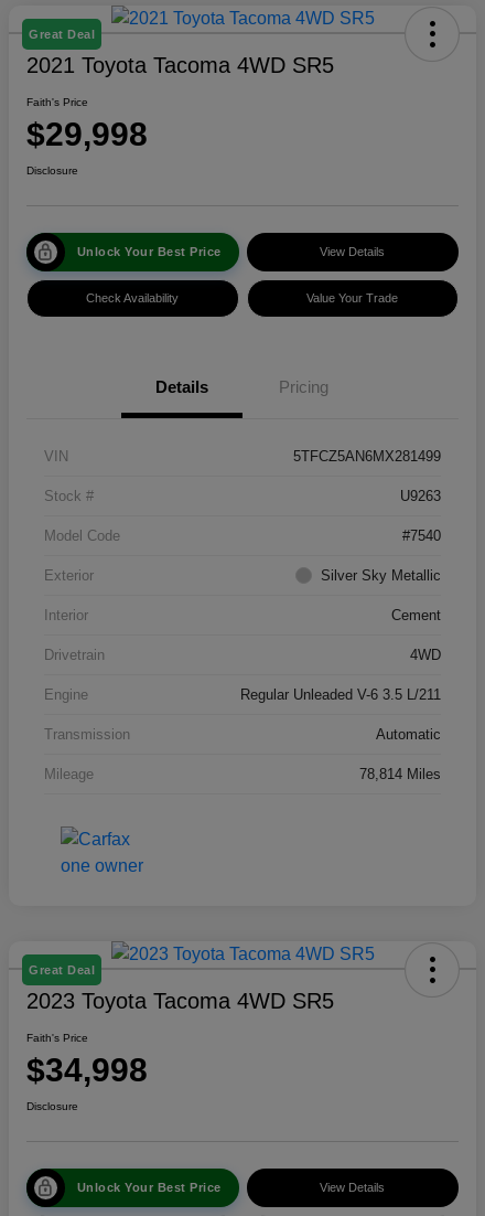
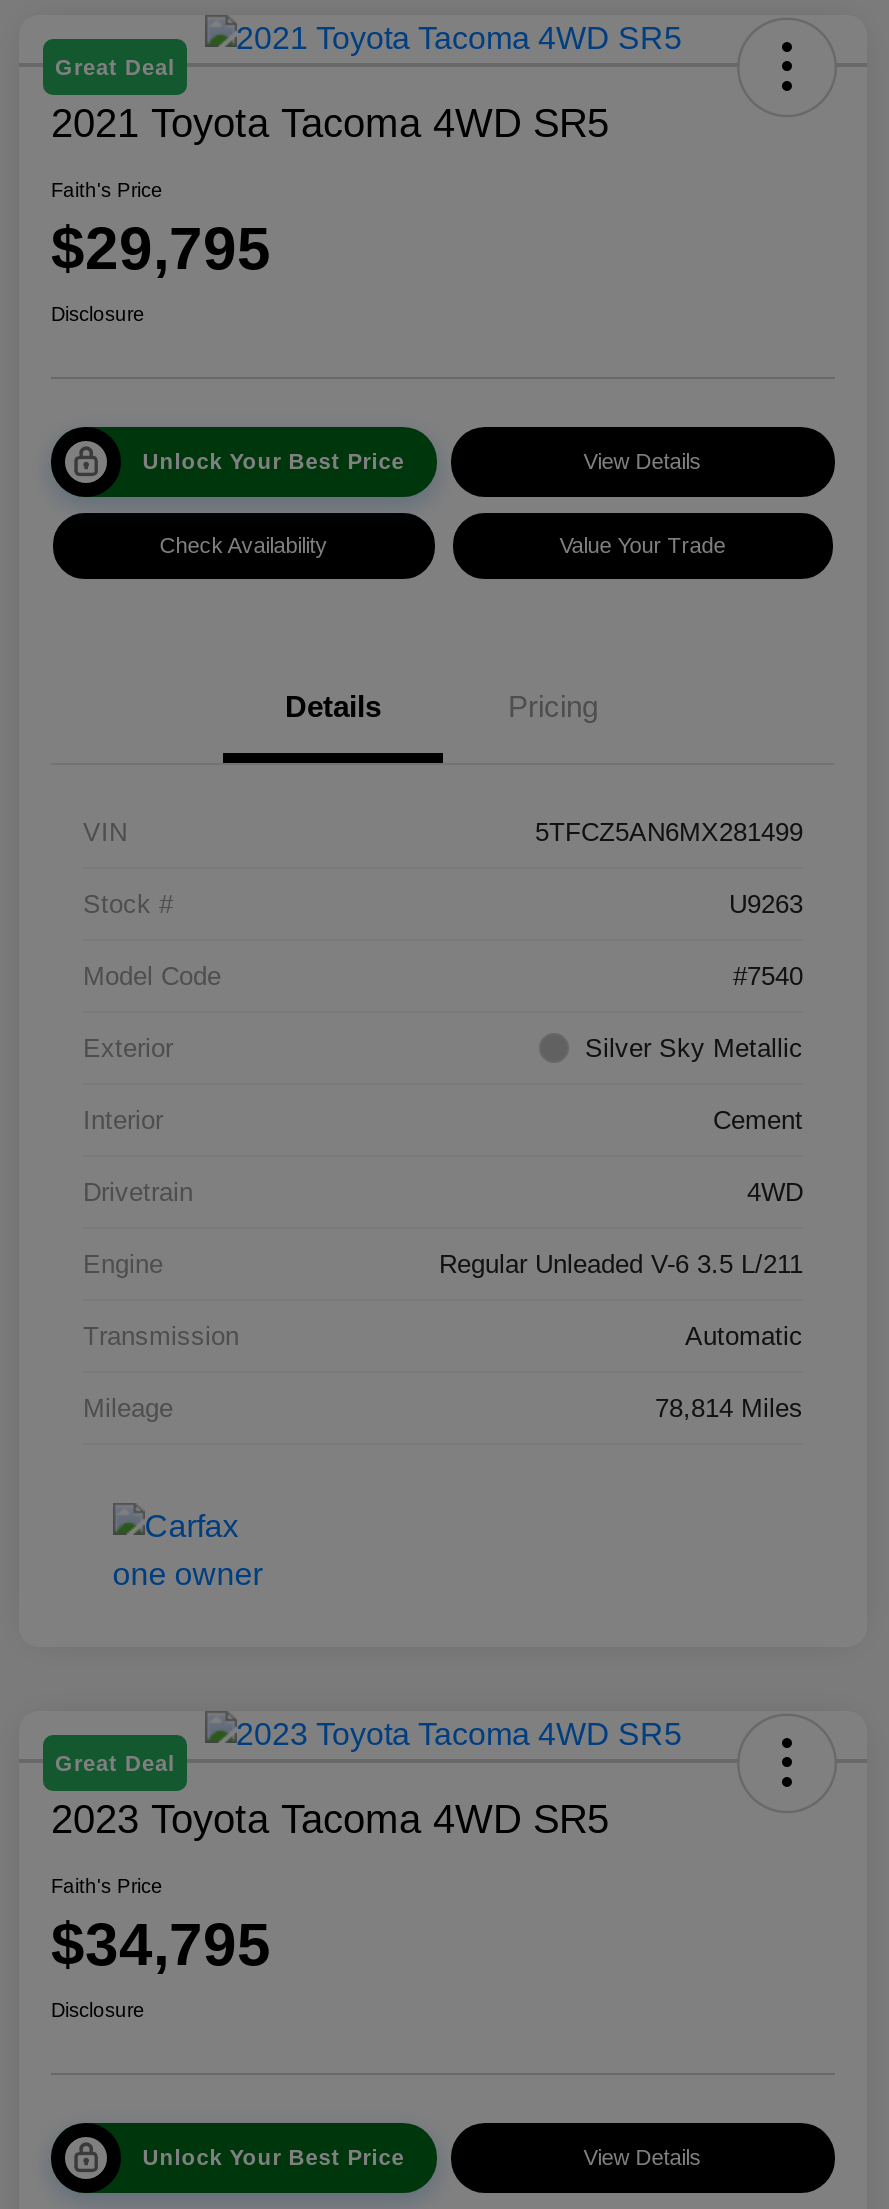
- $29,998
+ $29,795

- $34,998
+ $34,795
